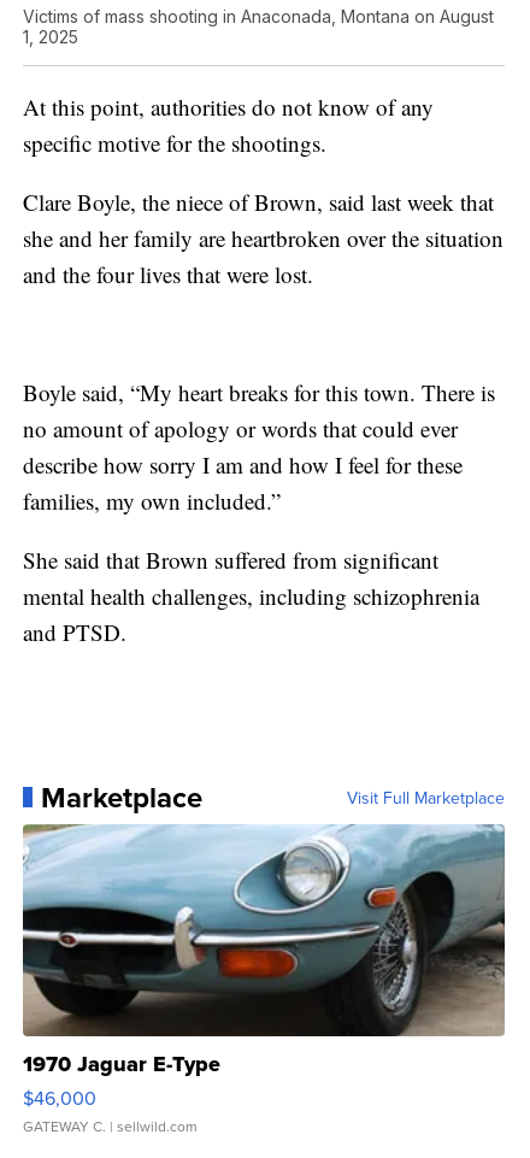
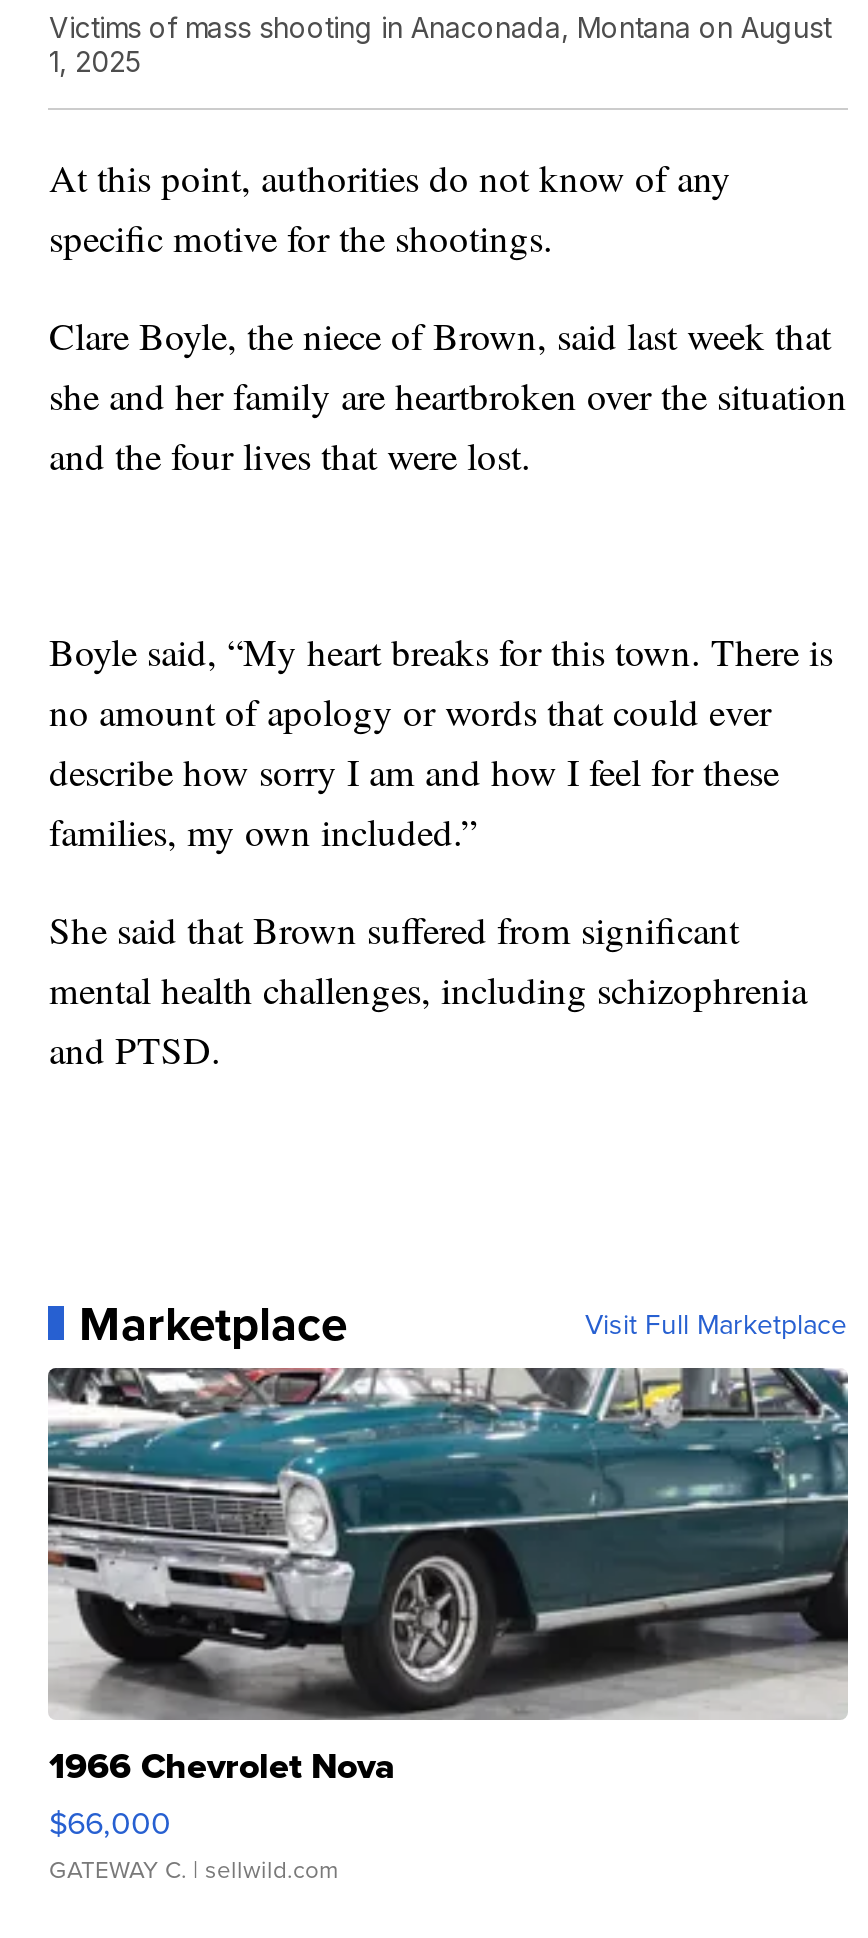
- [image]
- 1970 Jaguar E-Type
- $46,000
+ [image]
+ 1966 Chevrolet Nova
+ $66,000
